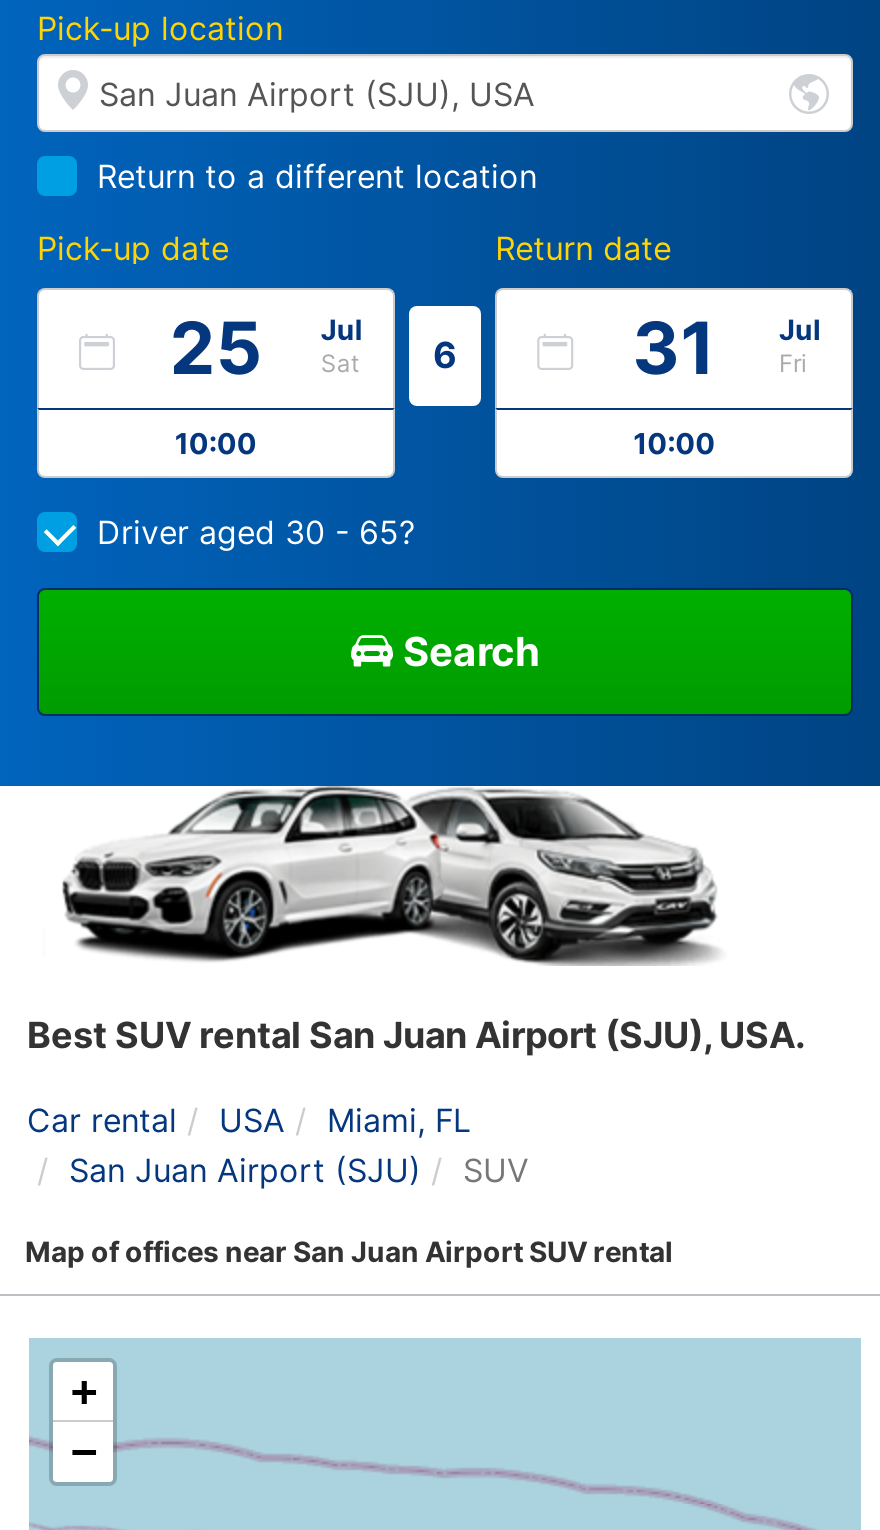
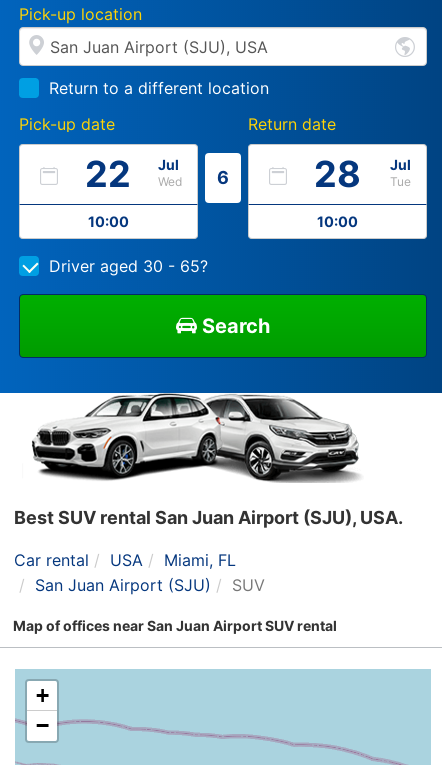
- 25
+ 22

- 31
+ 28

- Sat
+ Wed

- Fri
+ Tue
